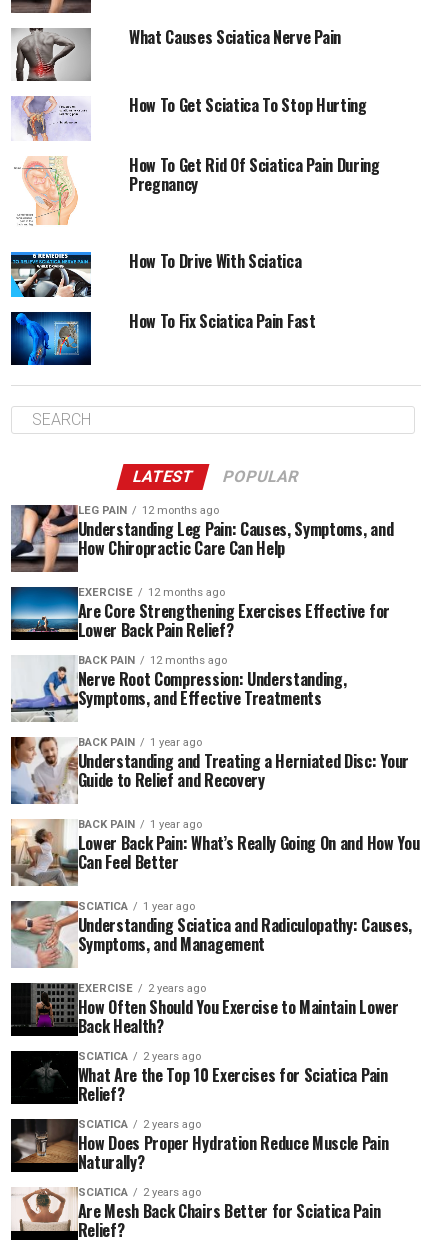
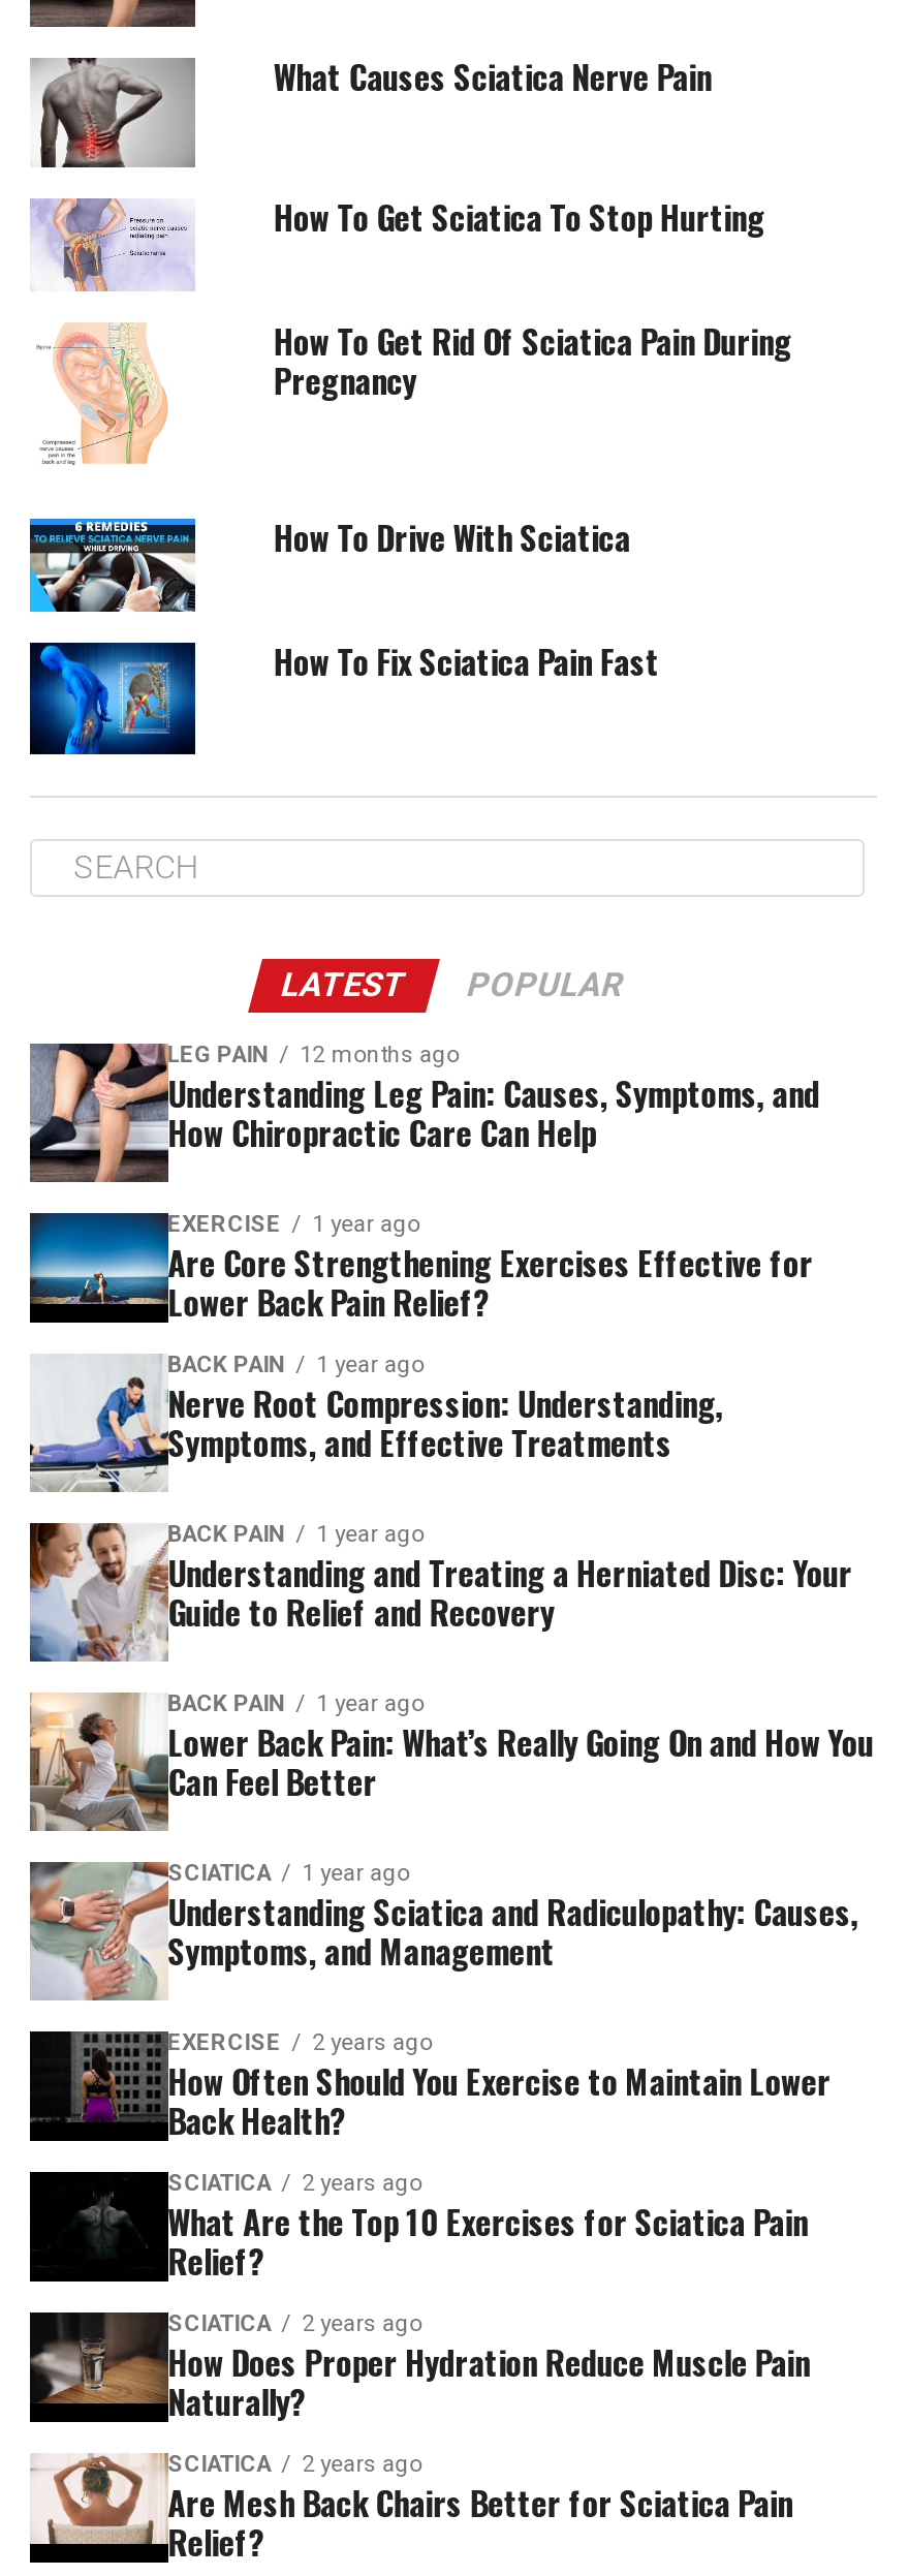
- EXERCISE 12 months ago
+ EXERCISE 1 year ago

- BACK PAIN 12 months ago
+ BACK PAIN 1 year ago
